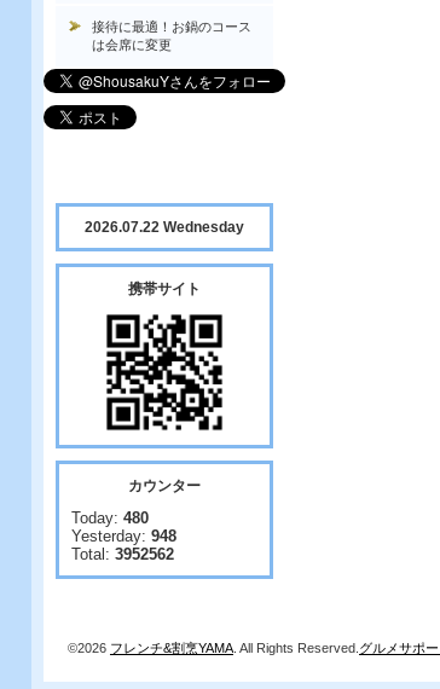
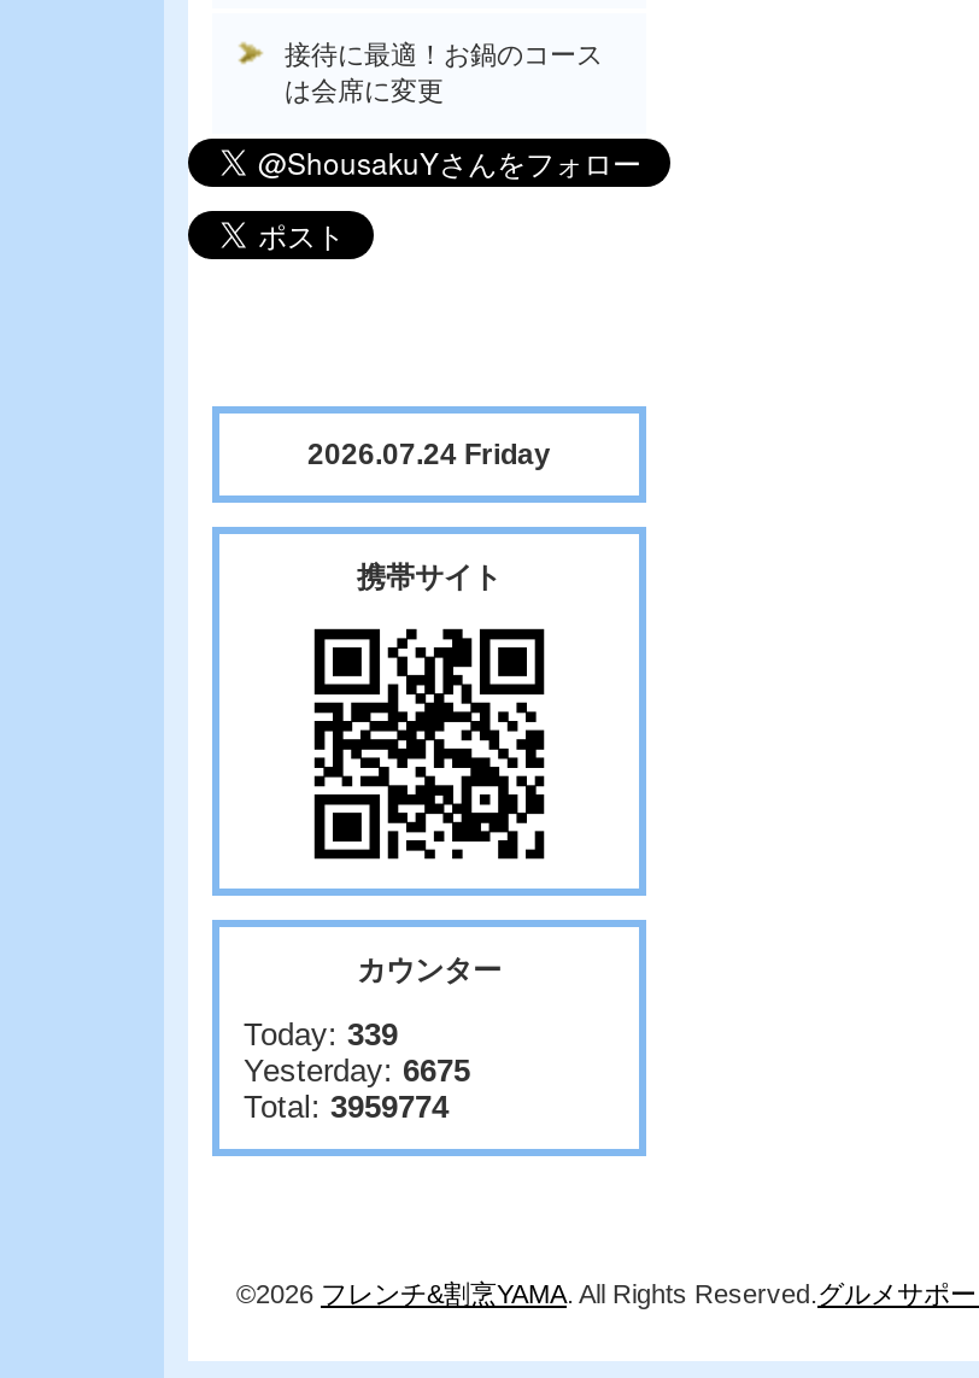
- 2026.07.22 Wednesday
+ 2026.07.24 Friday

- Today: 480
+ Today: 339

- Yesterday: 948
+ Yesterday: 6675

- Total: 3952562
+ Total: 3959774
